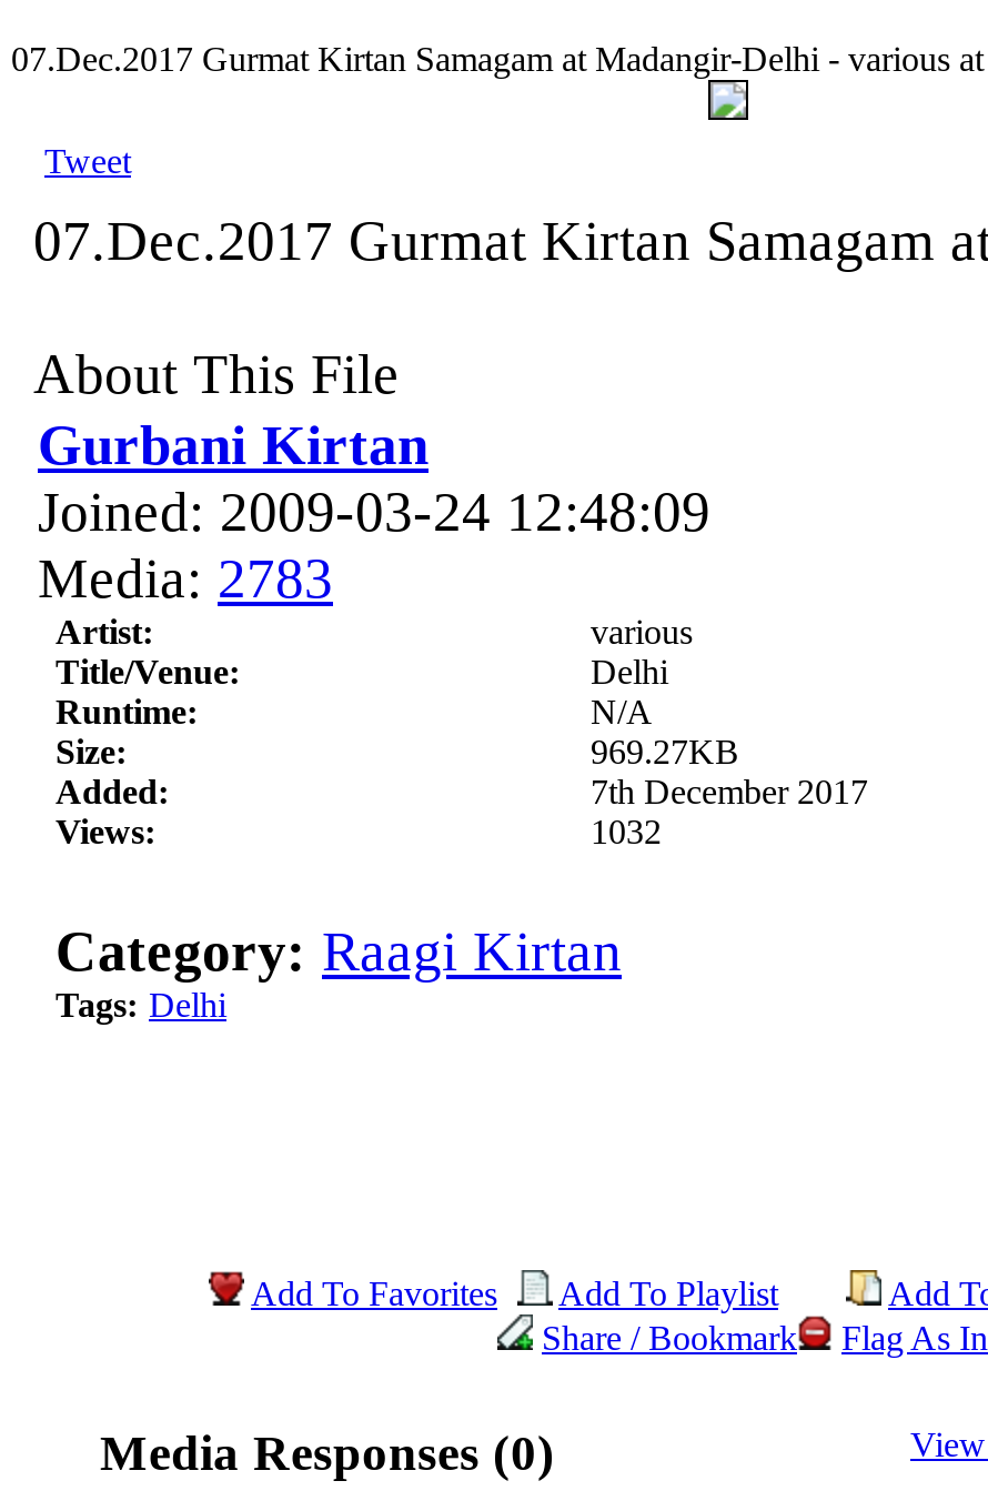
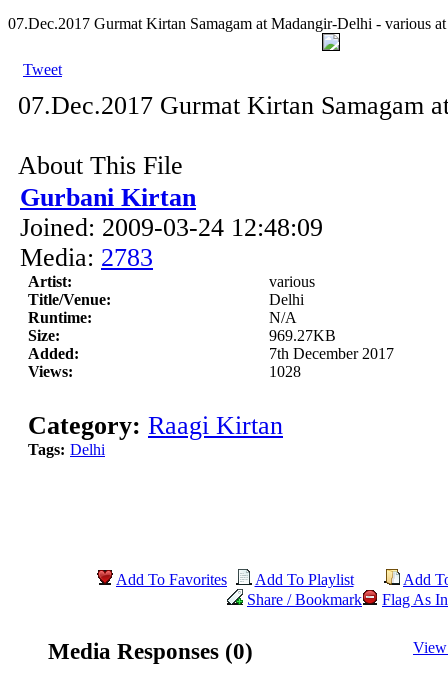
- 1032
+ 1028
